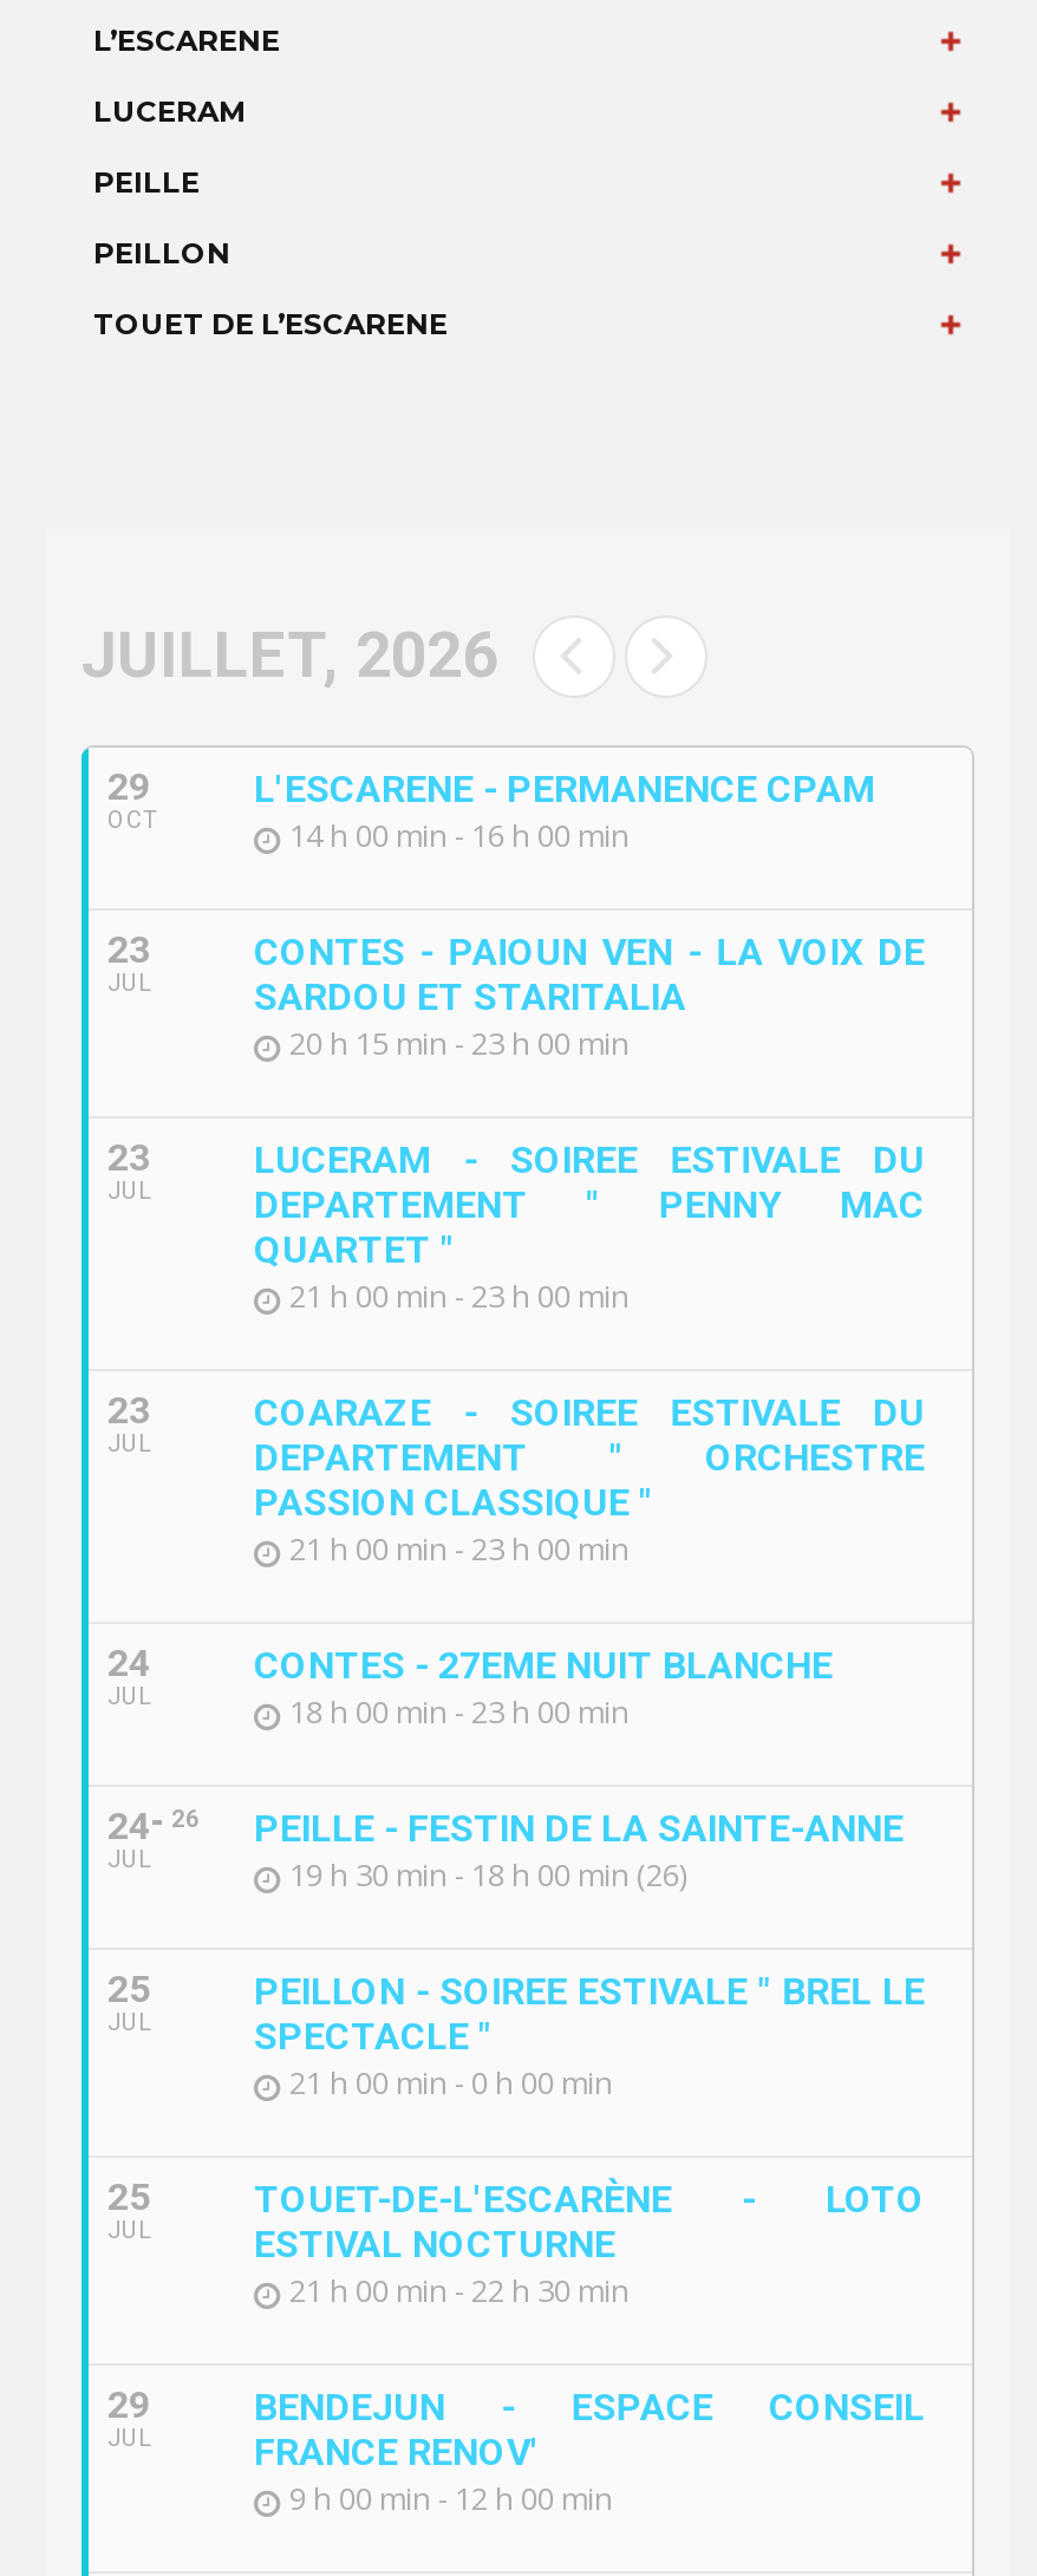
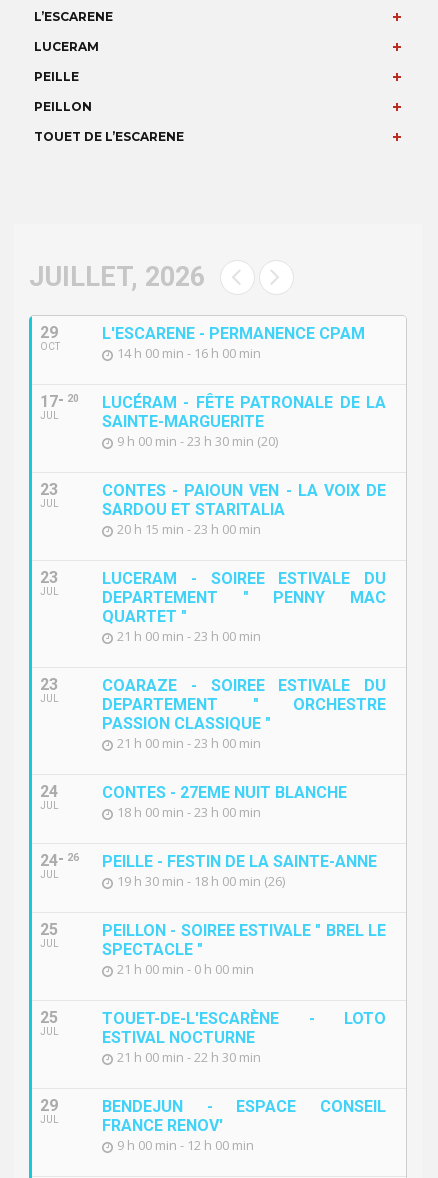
+ 17
+ JUL

+ 20
+ LUCÉRAM - FÊTE PATRONALE DE LA
+ SAINTE-MARGUERITE
+ 9 h 00 min - 23 h 30 min (20)
